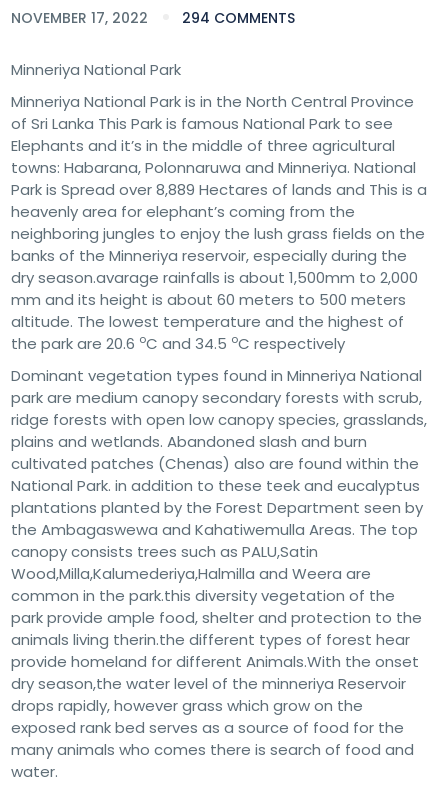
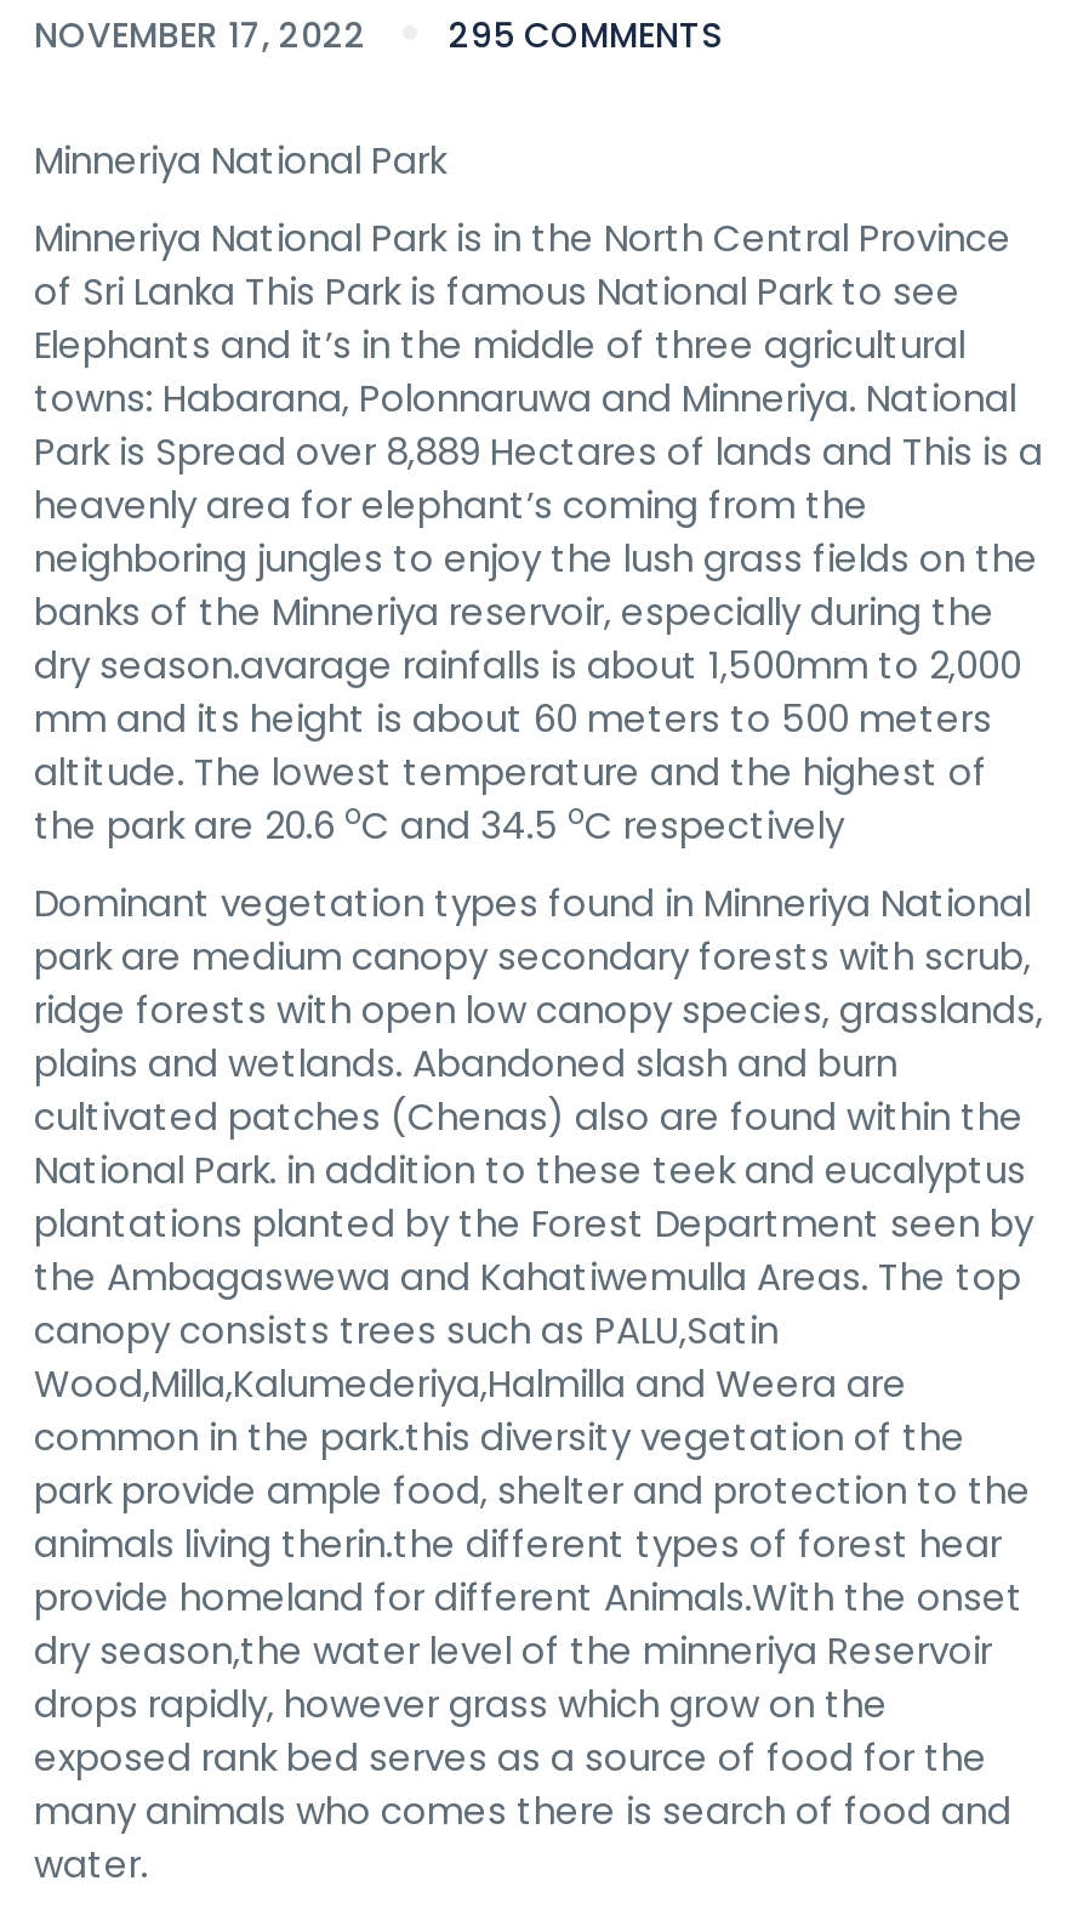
- NOVEMBER 17, 2022 294 COMMENTS
+ NOVEMBER 17, 2022 295 COMMENTS
